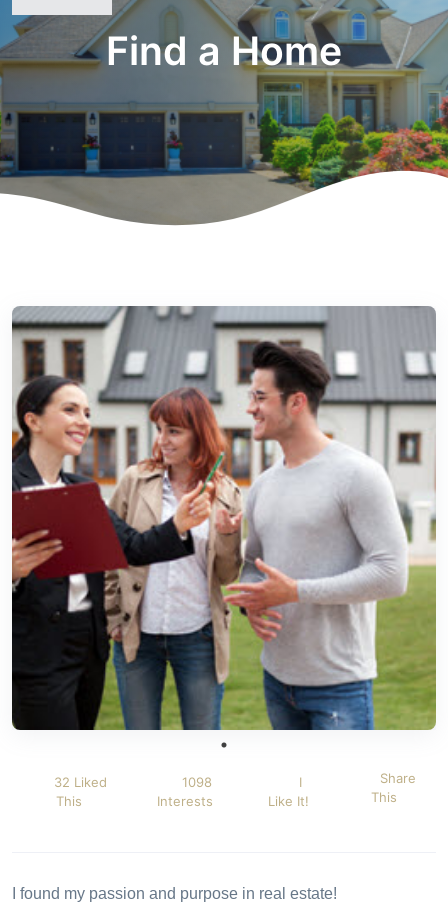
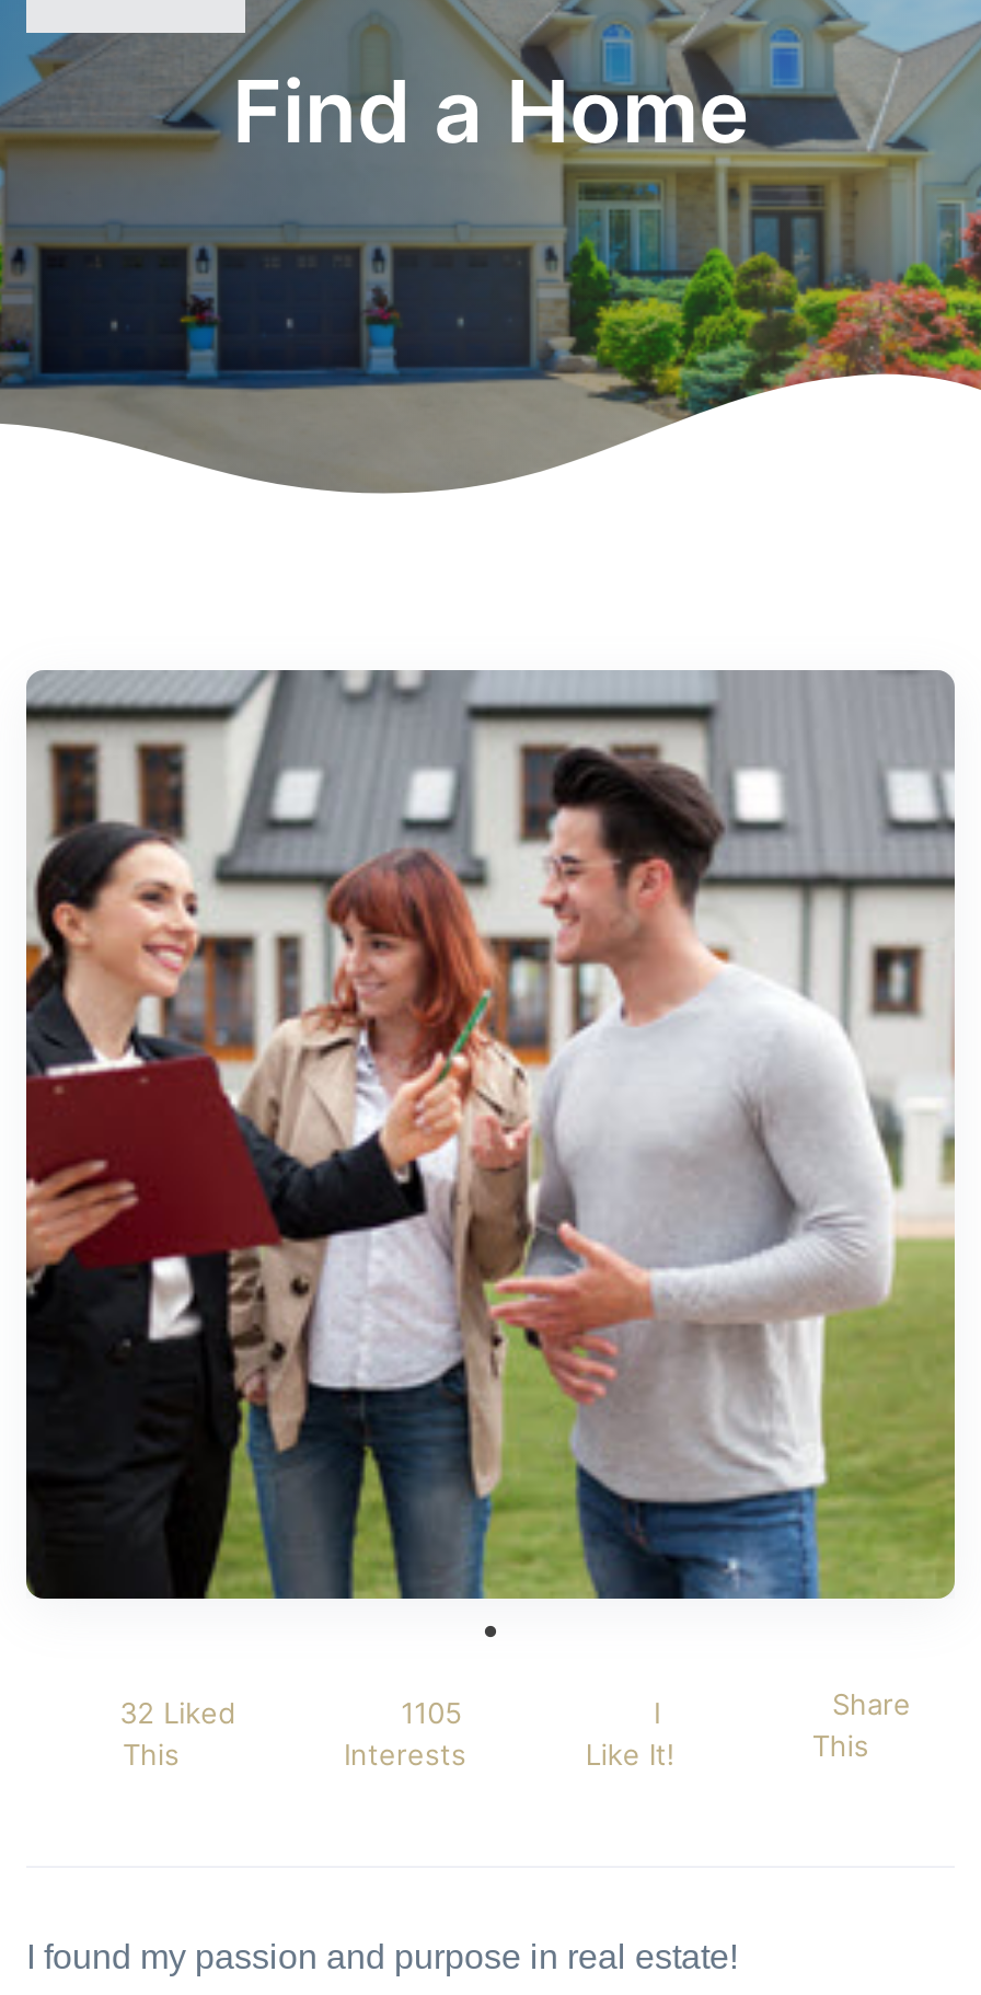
- 1098
+ 1105
